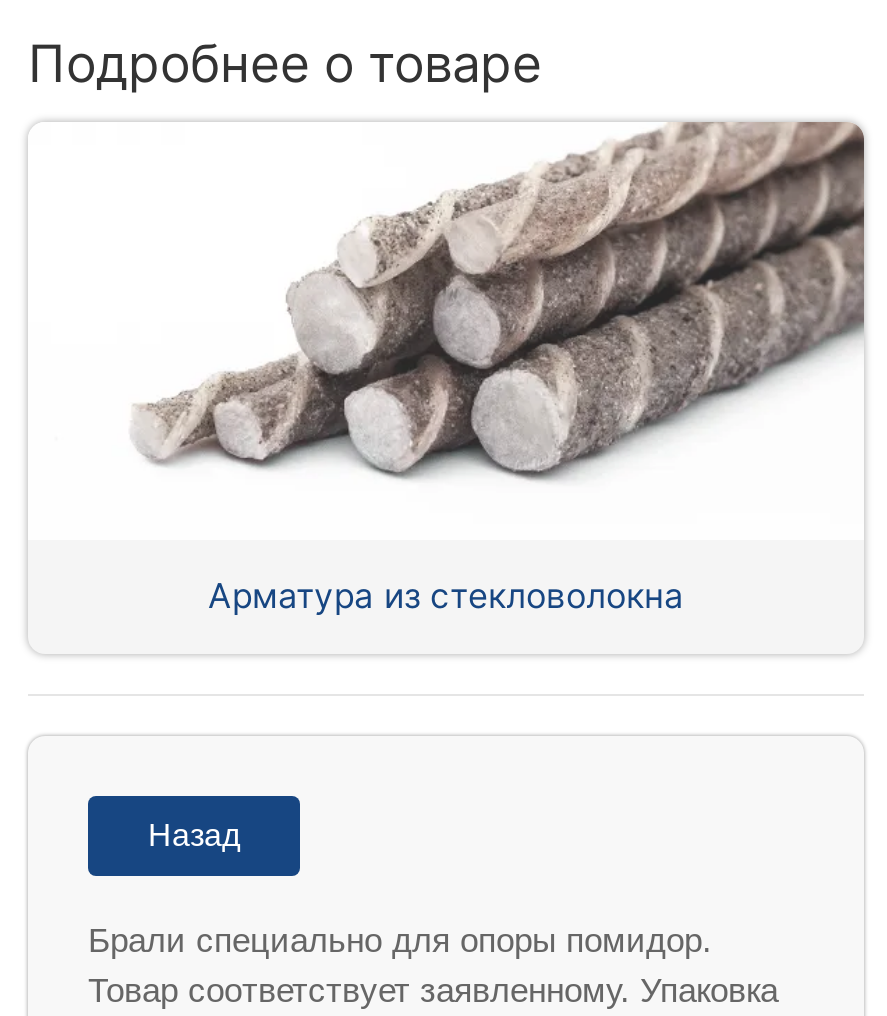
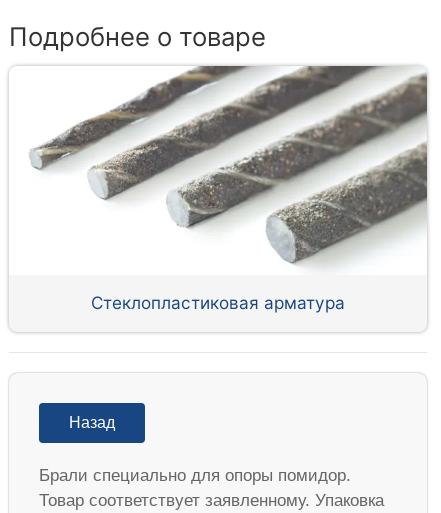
- [image]
- Арматура из стекловолокна
+ [image]
+ Стеклопластиковая арматура
